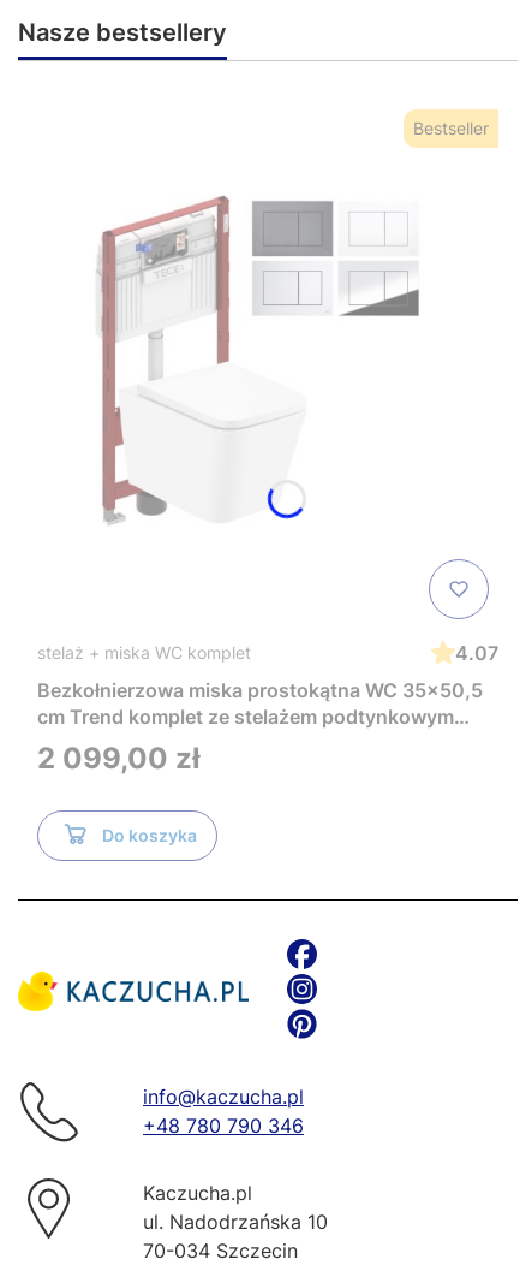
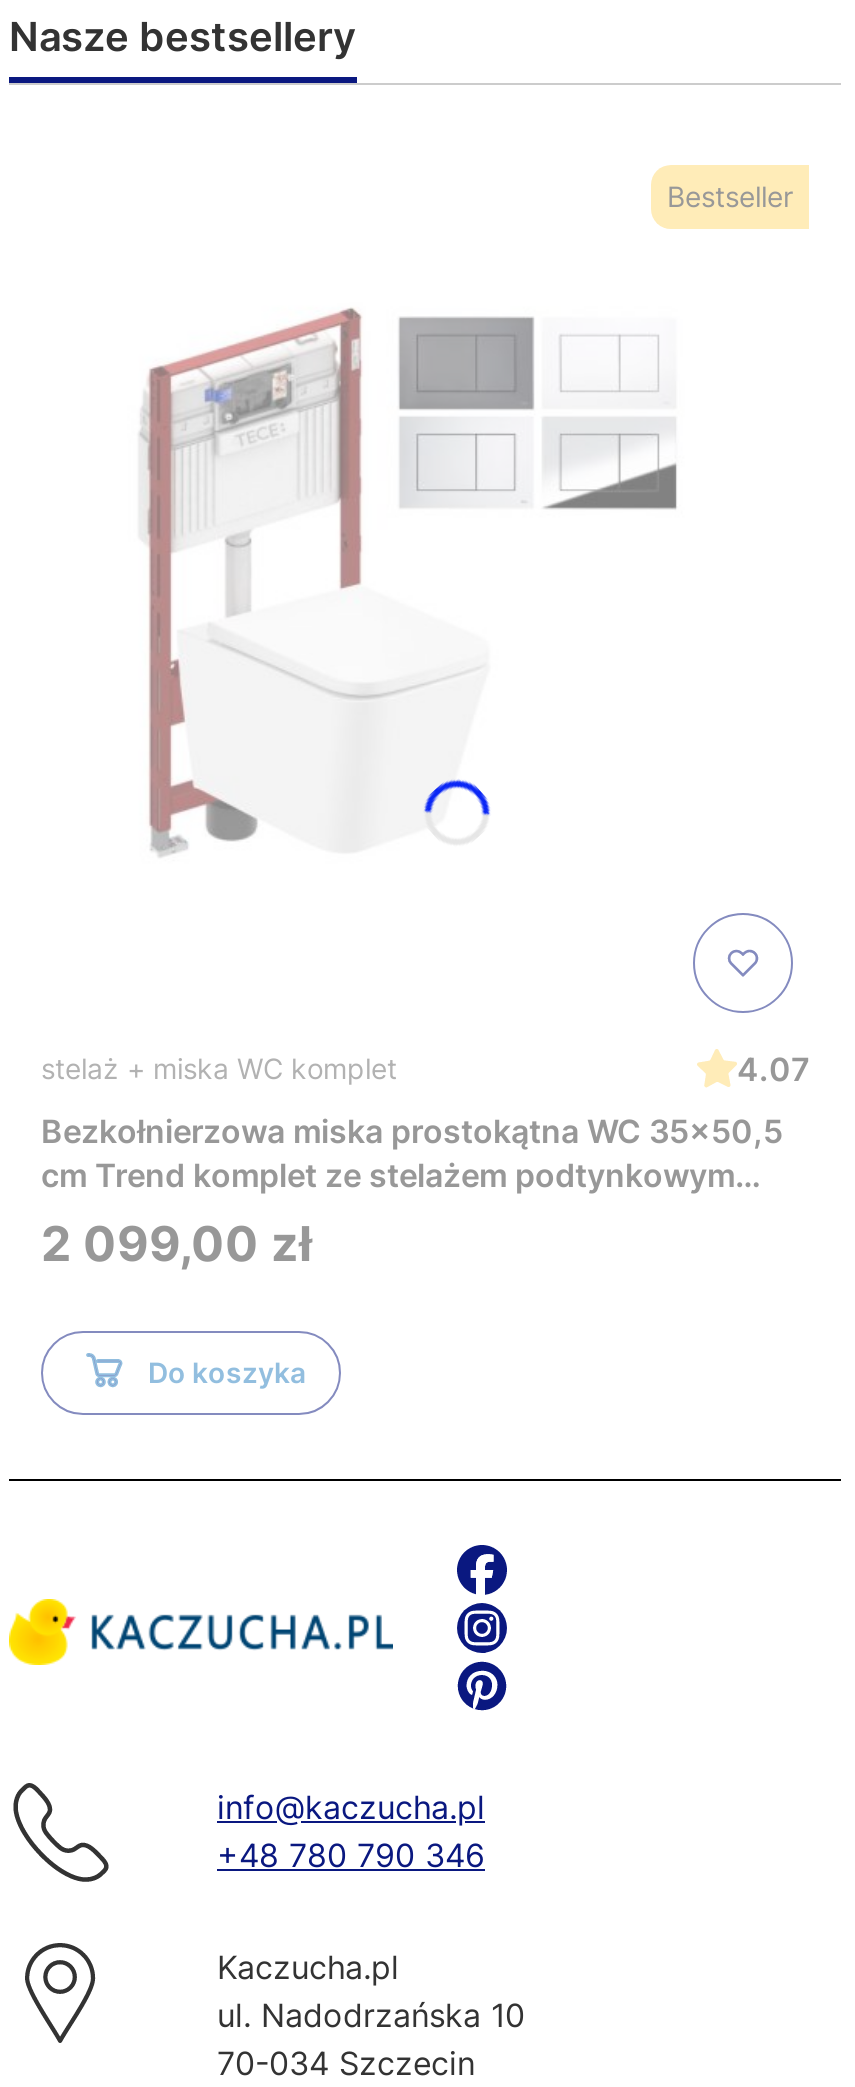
- [image]
+ [image]
